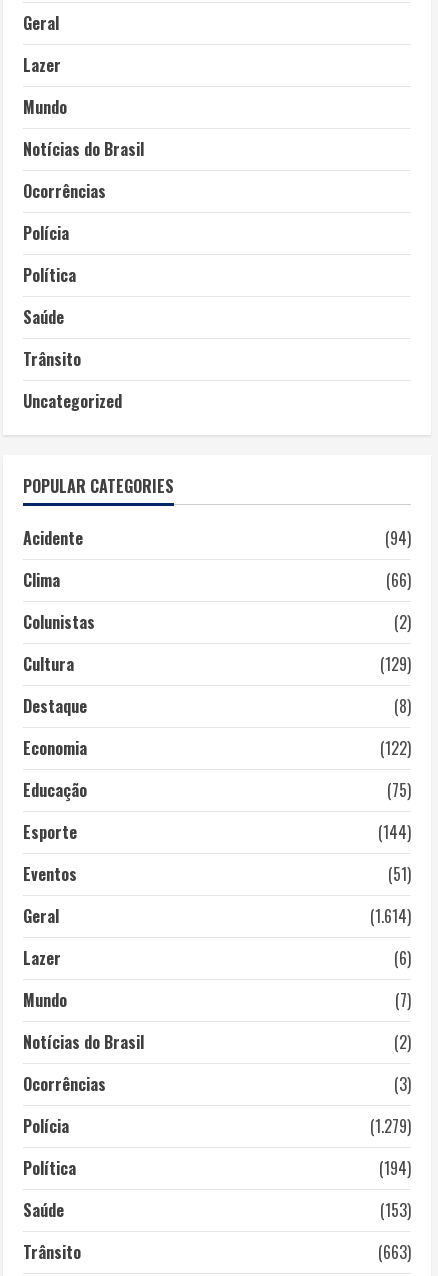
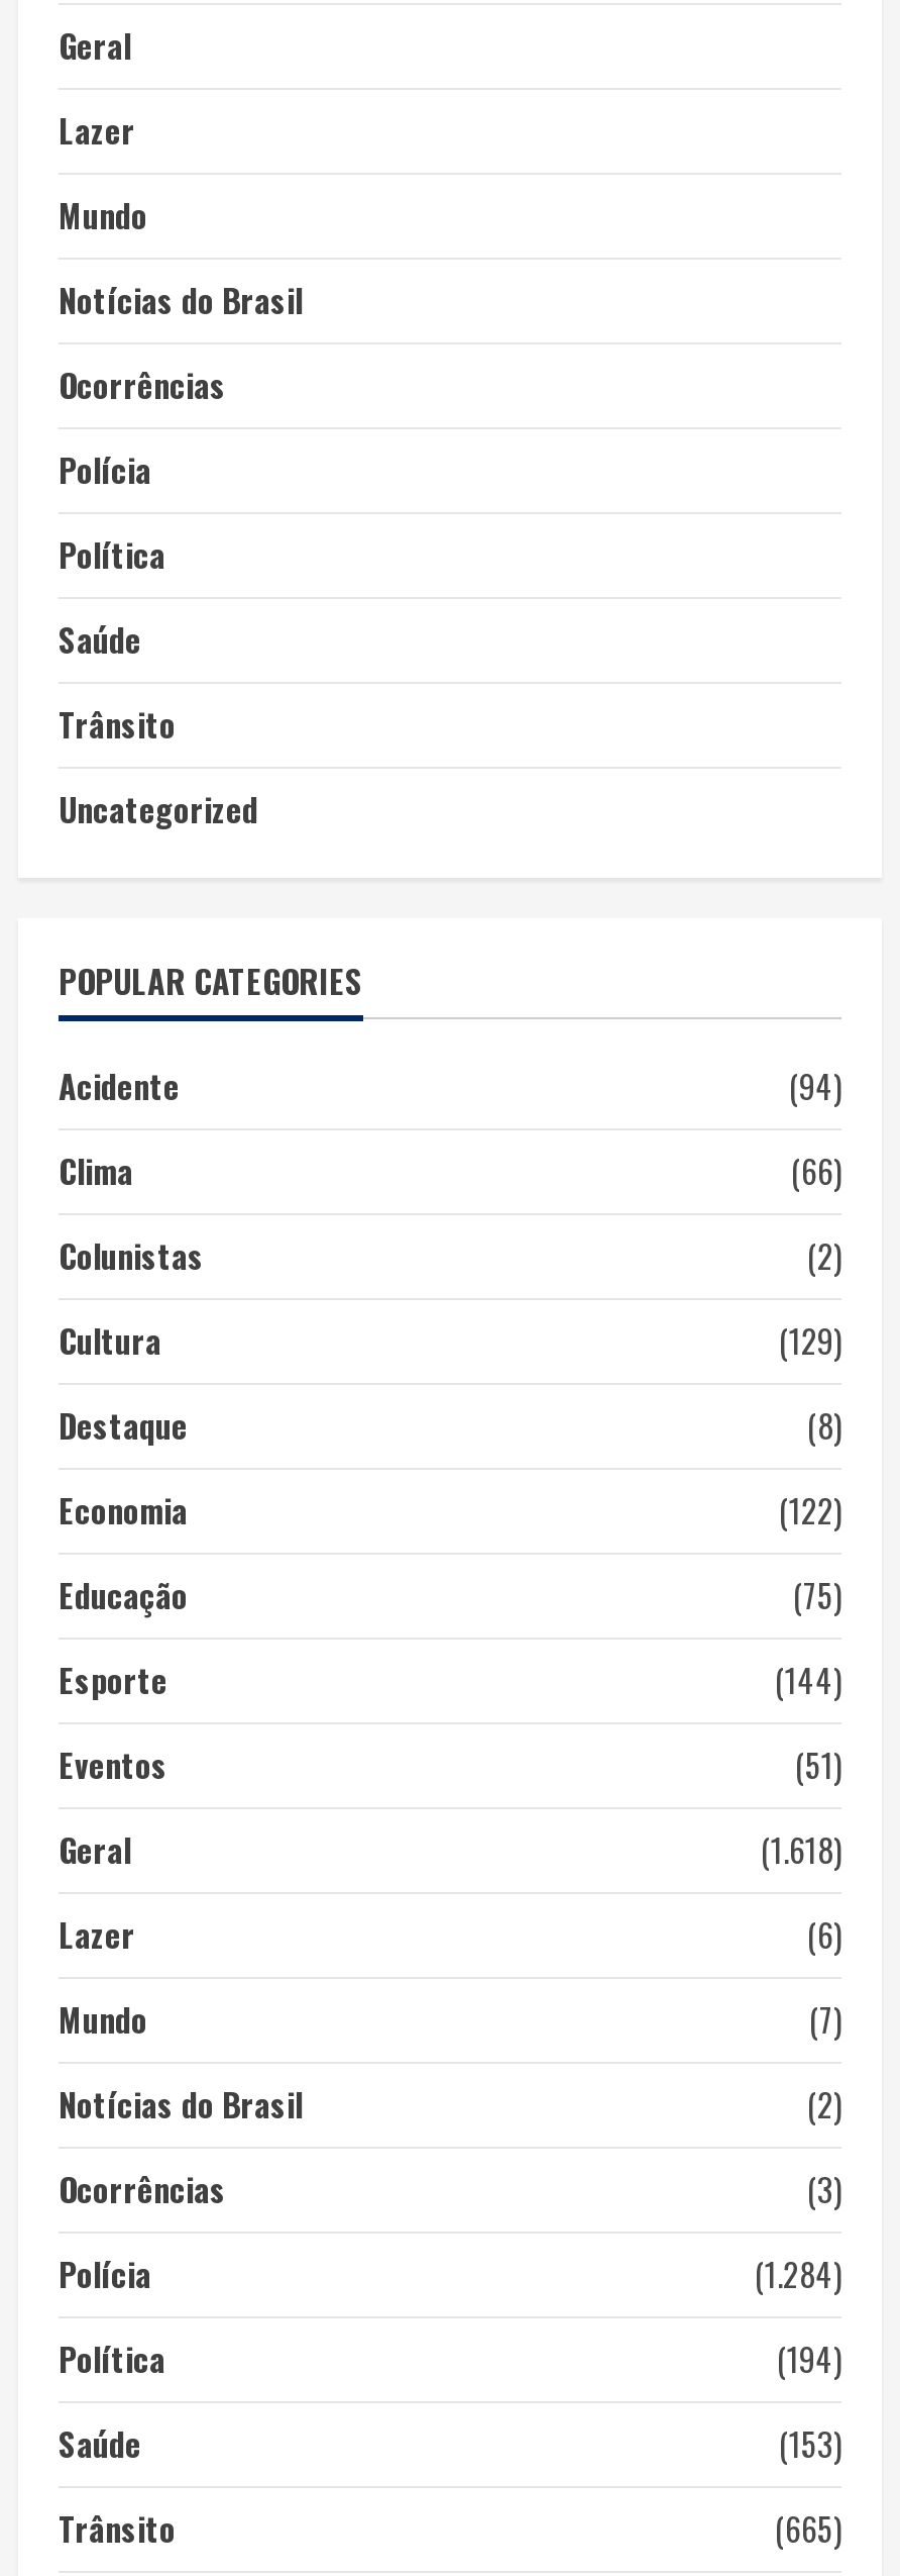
- (1.614)
+ (1.618)

- (1.279)
+ (1.284)

- (663)
+ (665)
